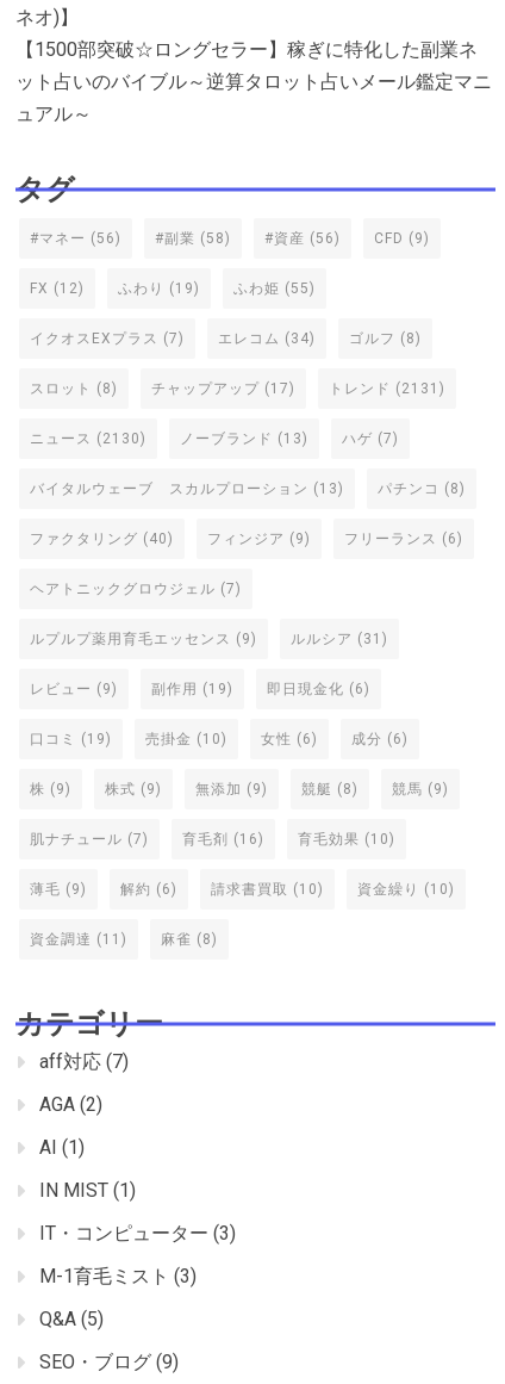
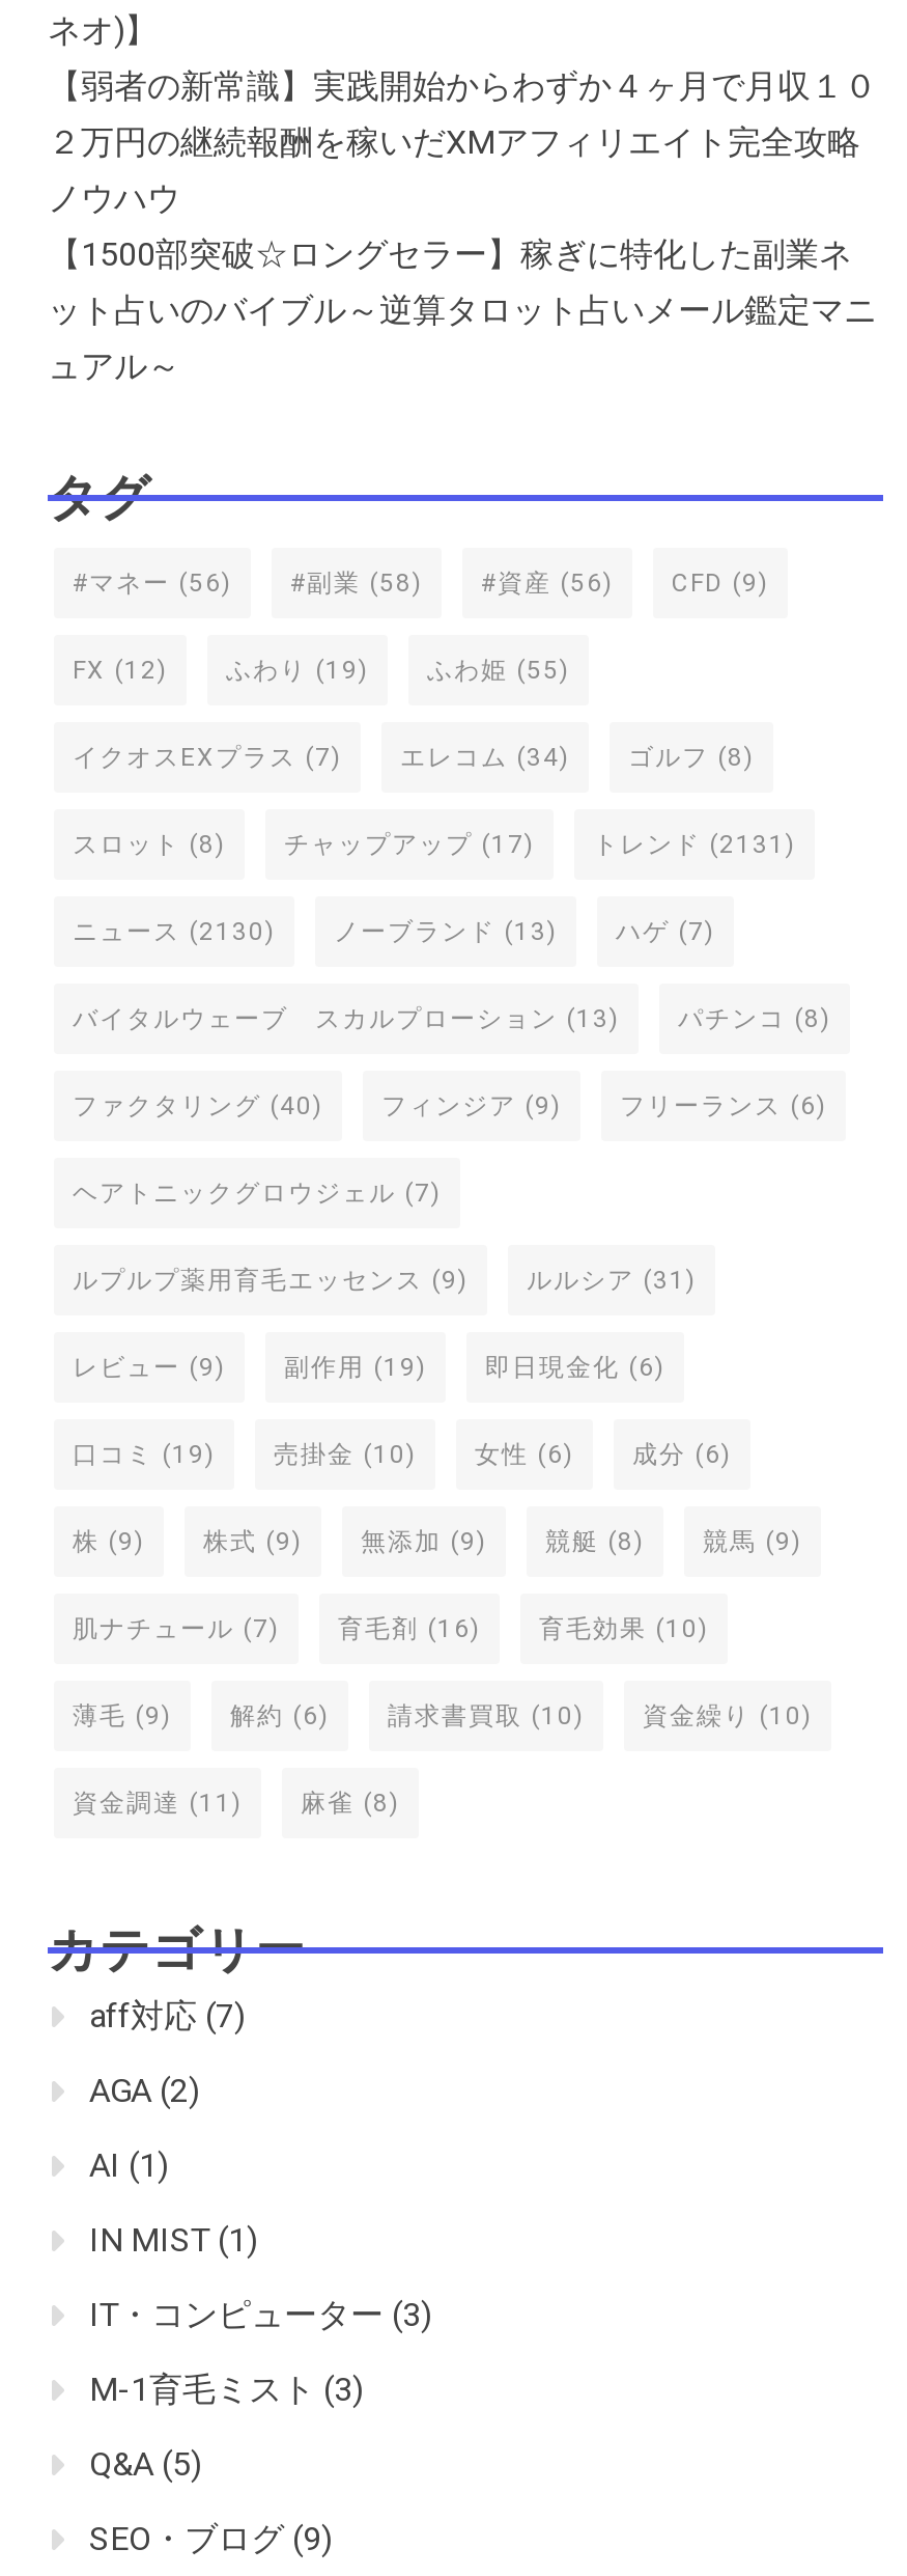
+ 【弱者の新常識】実践開始からわずか４ヶ月で月収１０
+ ２万円の継続報酬を稼いだXMアフィリエイト完全攻略
+ ノウハウ
